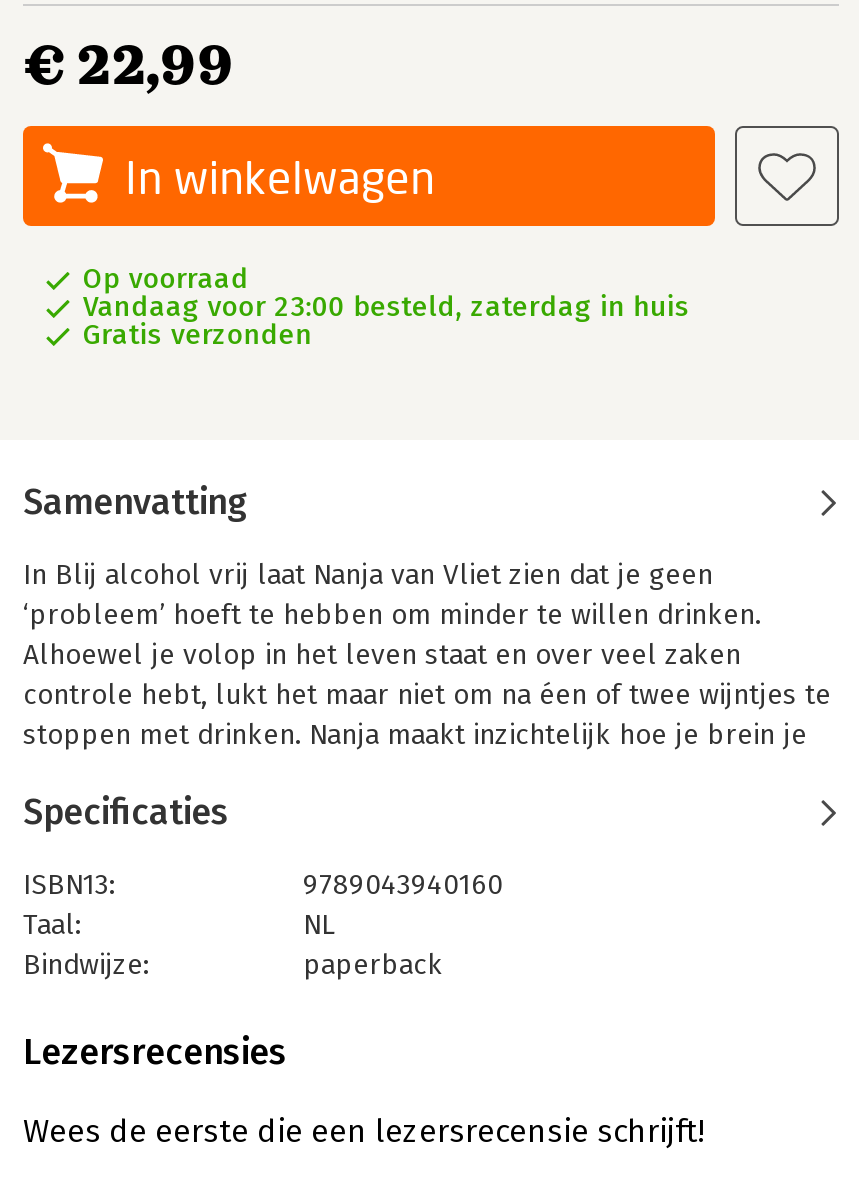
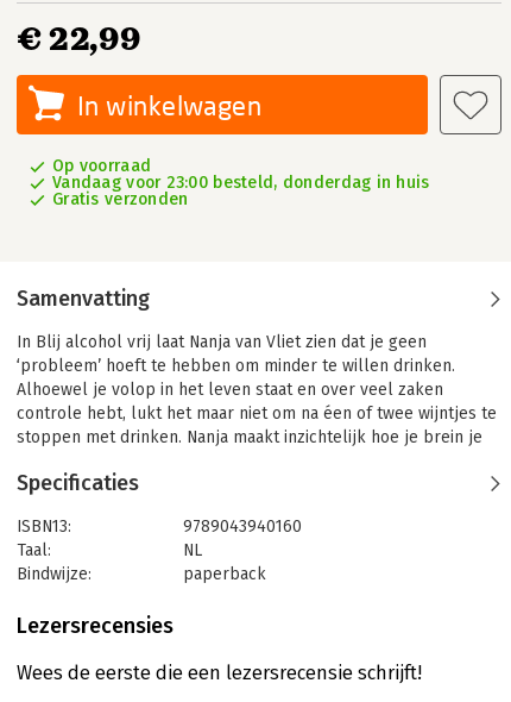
- Vandaag voor 23:00 besteld, zaterdag in huis
+ Vandaag voor 23:00 besteld, donderdag in huis
